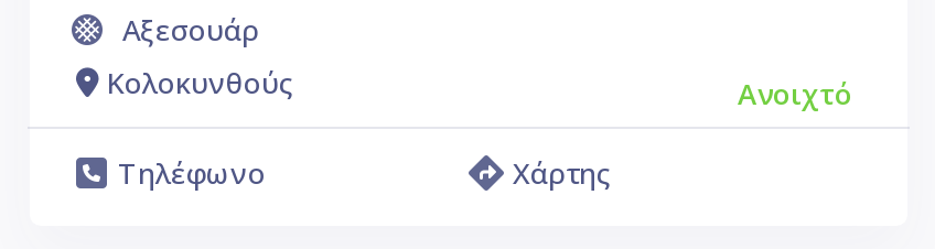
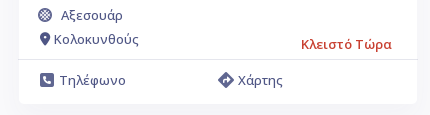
- Ανοιχτό
+ Κλειστό Τώρα
